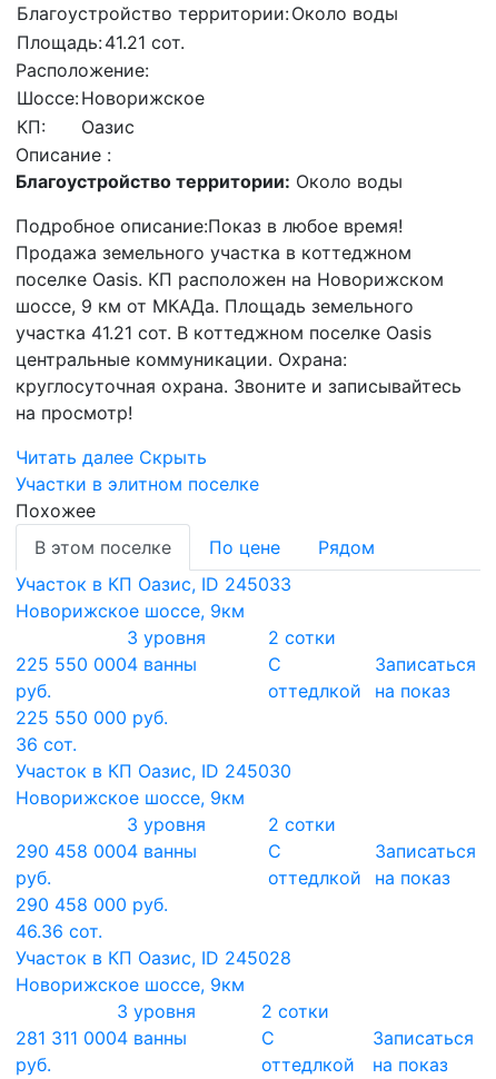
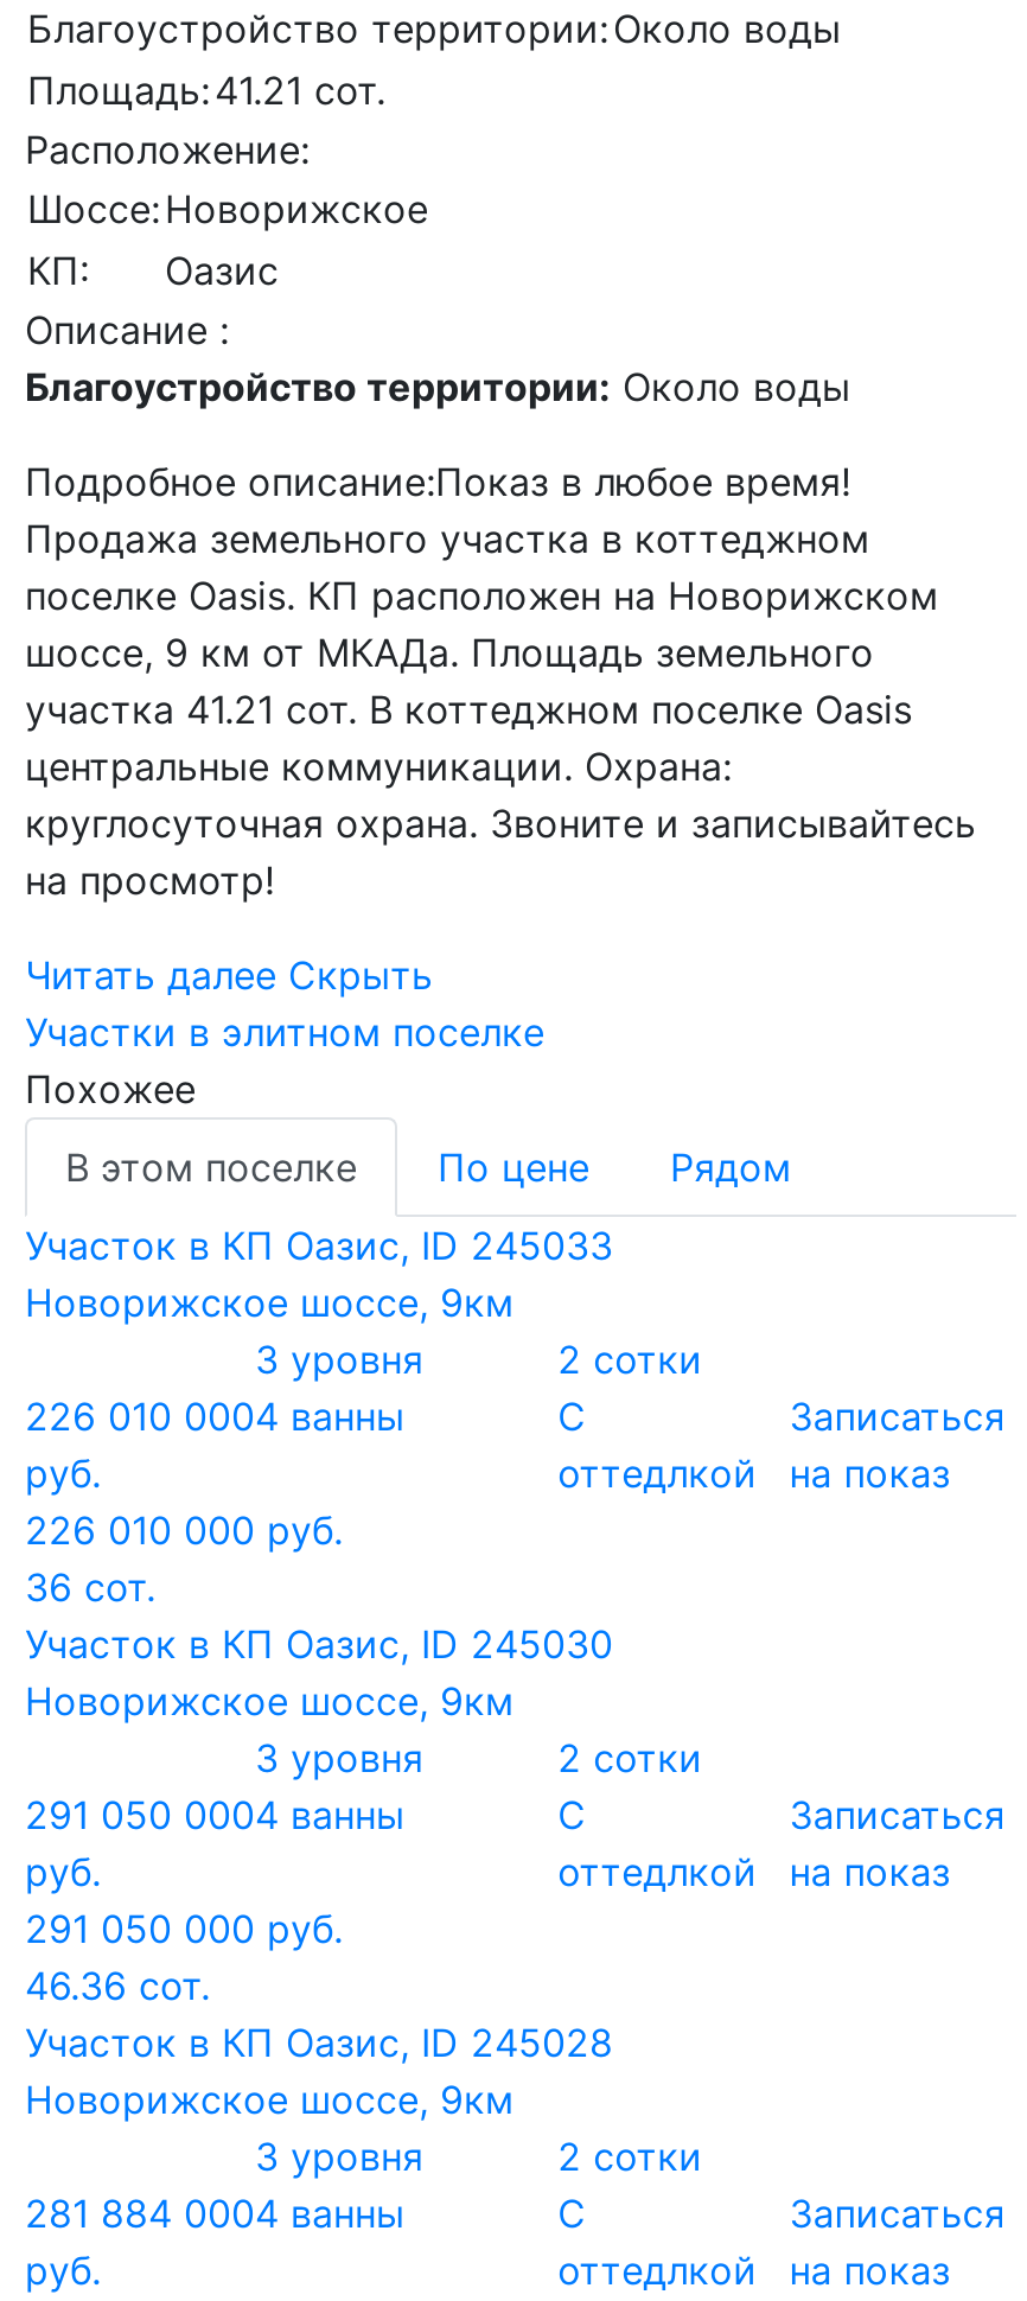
- 225 550 000 4 ванны
+ 226 010 000 4 ванны

- 225 550 000 руб.
+ 226 010 000 руб.

- 290 458 000 4 ванны
+ 291 050 000 4 ванны

- 290 458 000 руб.
+ 291 050 000 руб.

- 281 311 000 4 ванны
+ 281 884 000 4 ванны
